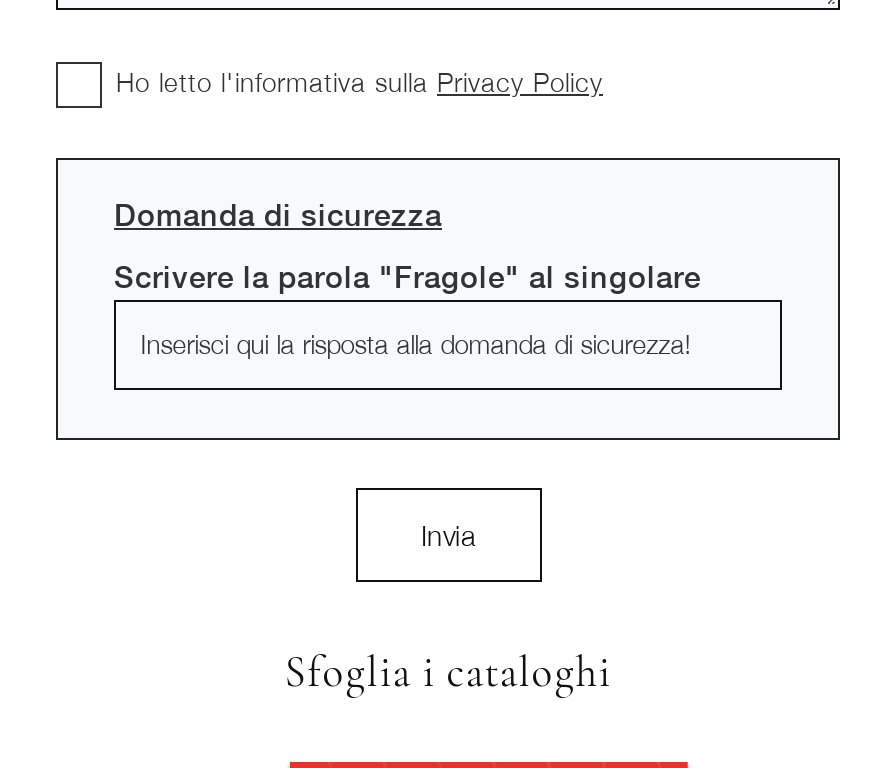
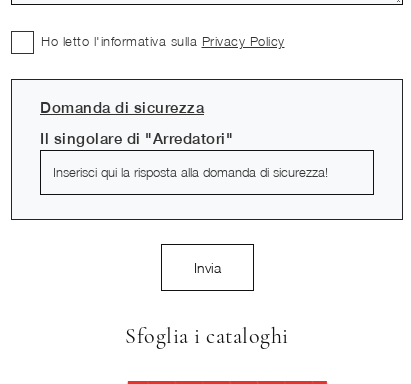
- Scrivere la parola "Fragole" al singolare
+ Il singolare di "Arredatori"
